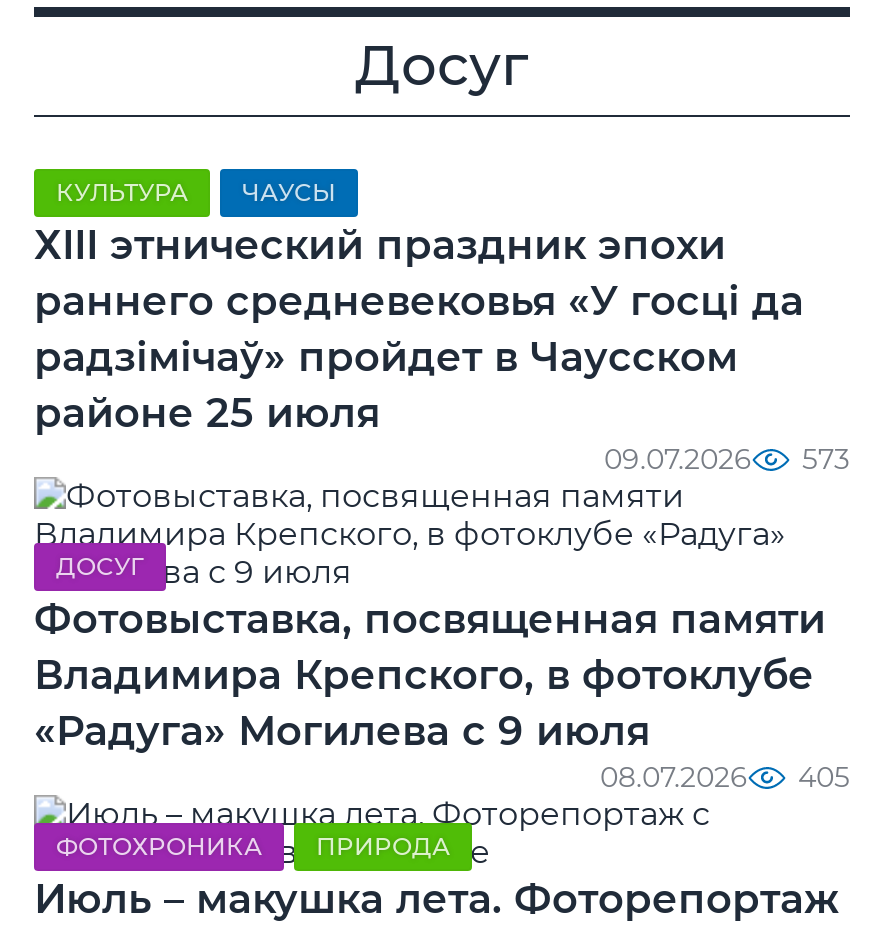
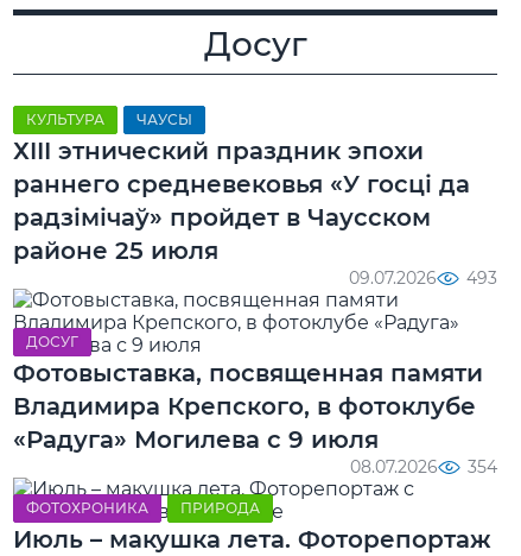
- 09.07.2026 573
+ 09.07.2026 493

- 08.07.2026 405
+ 08.07.2026 354
